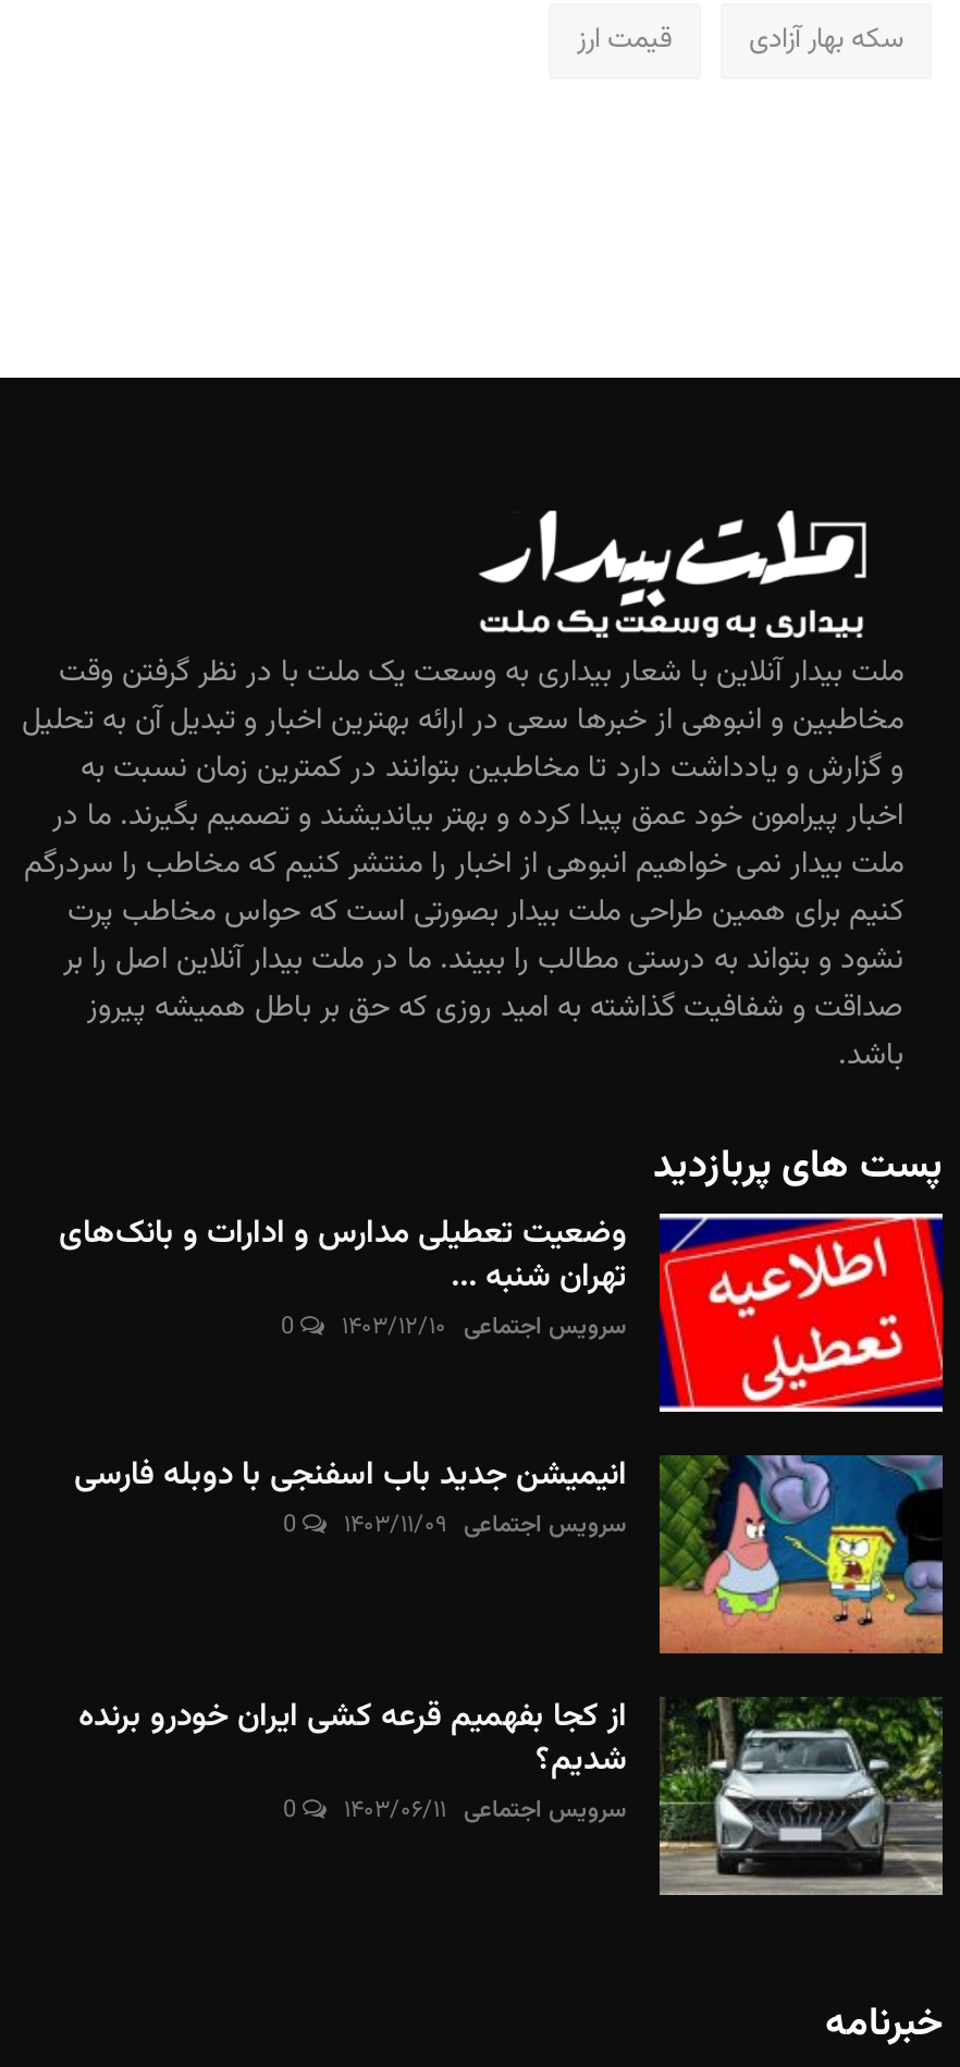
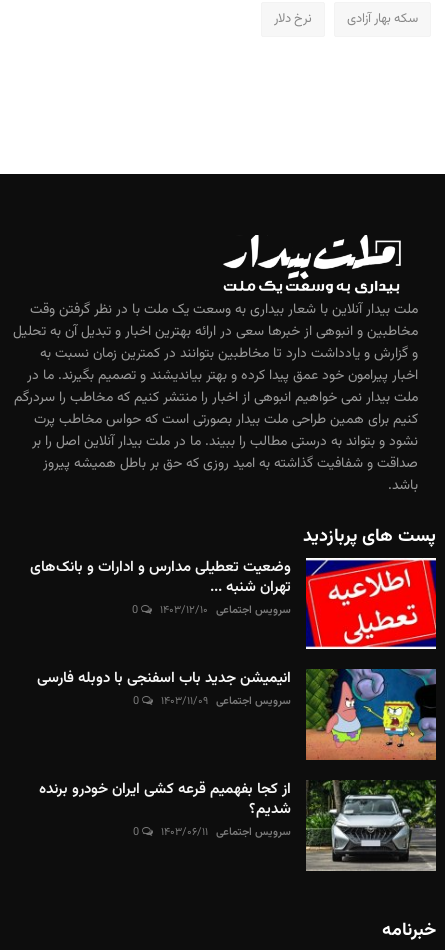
- قیمت ارز
+ نرخ دلار
